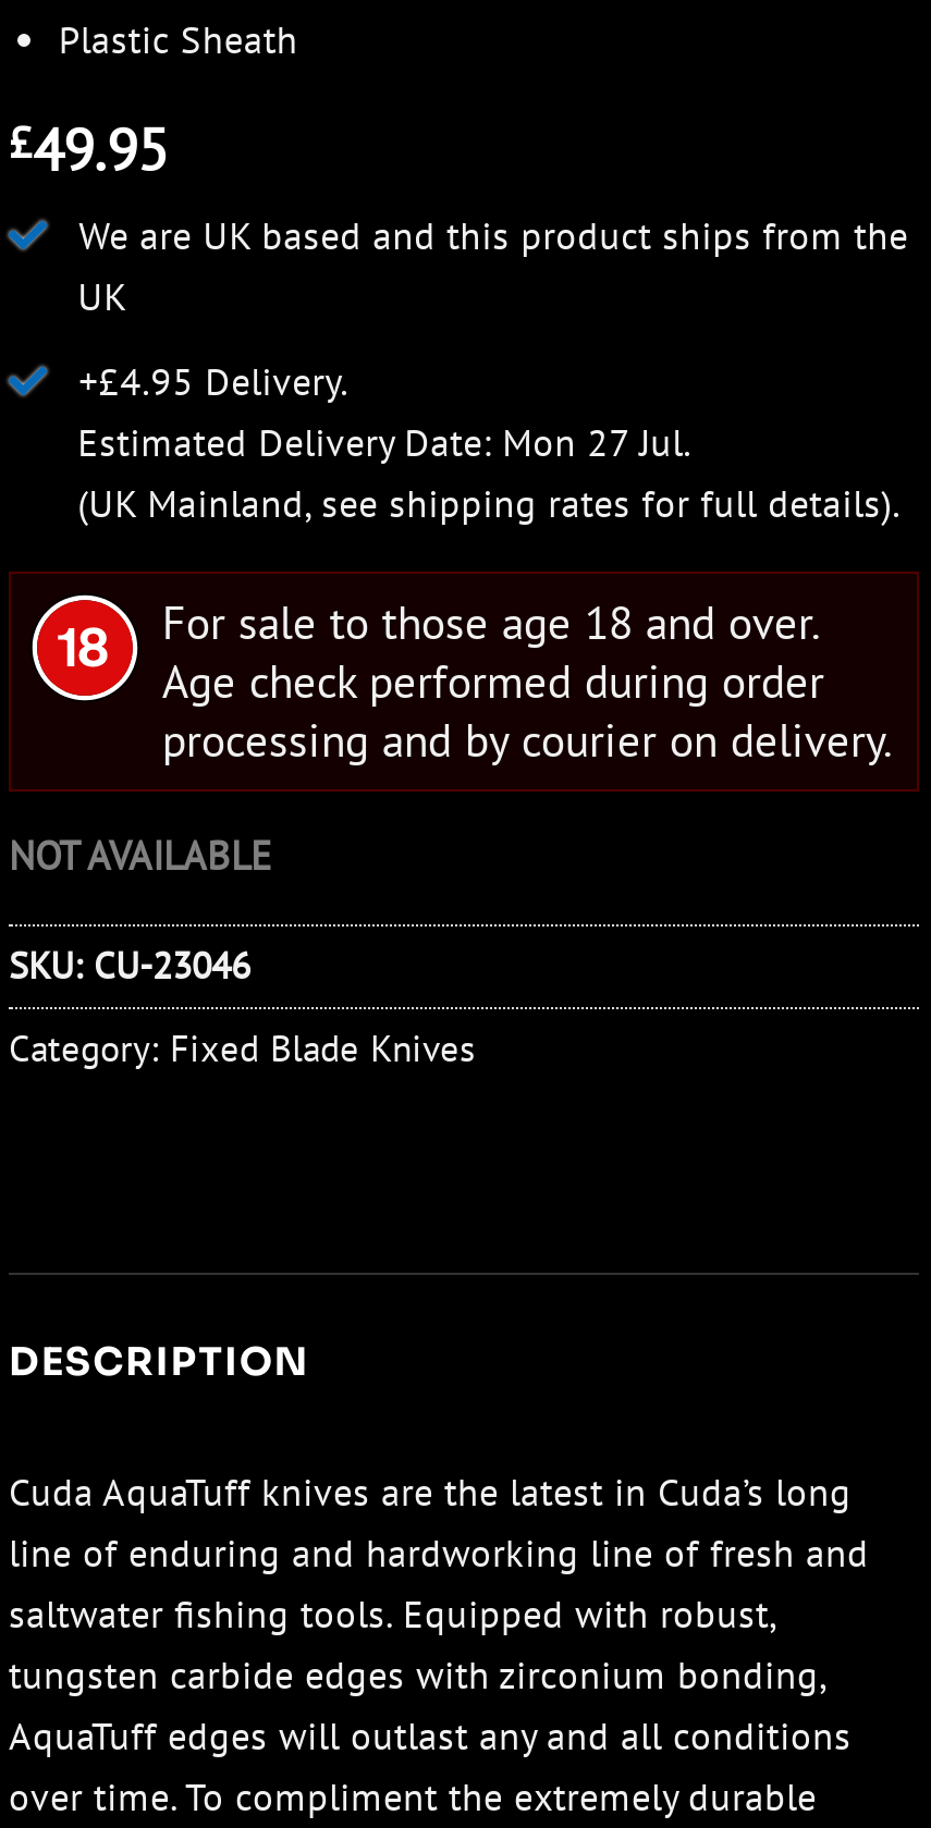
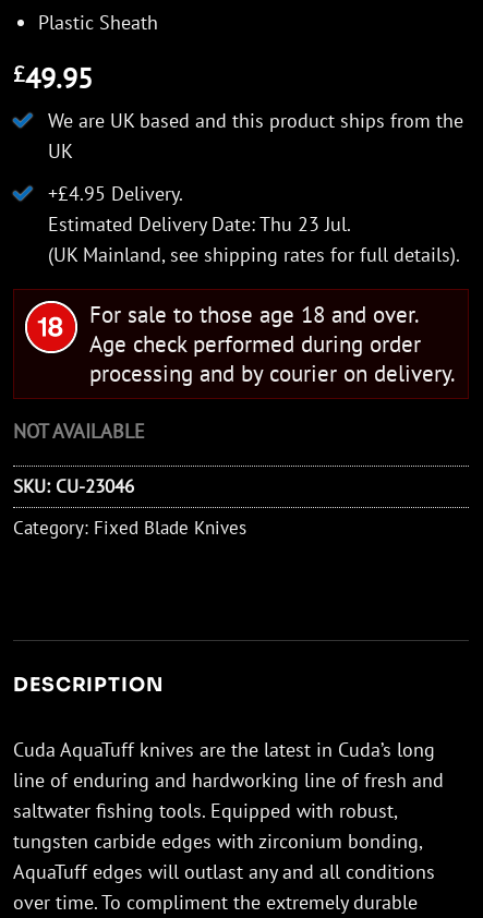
- Estimated Delivery Date: Mon 27 Jul.
+ Estimated Delivery Date: Thu 23 Jul.
